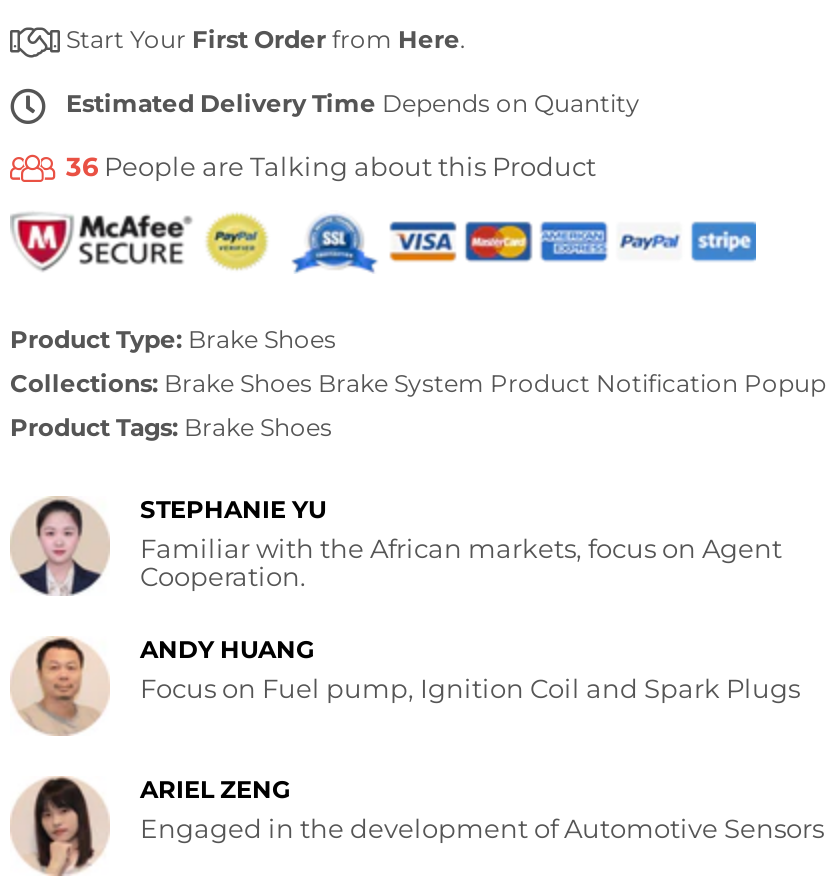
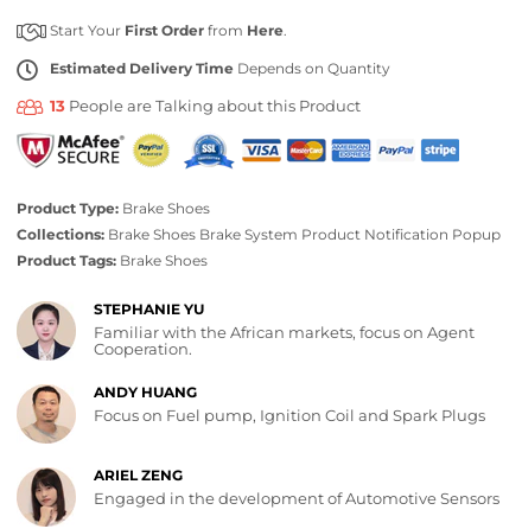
- 36 People are Talking about this Product
+ 13 People are Talking about this Product
